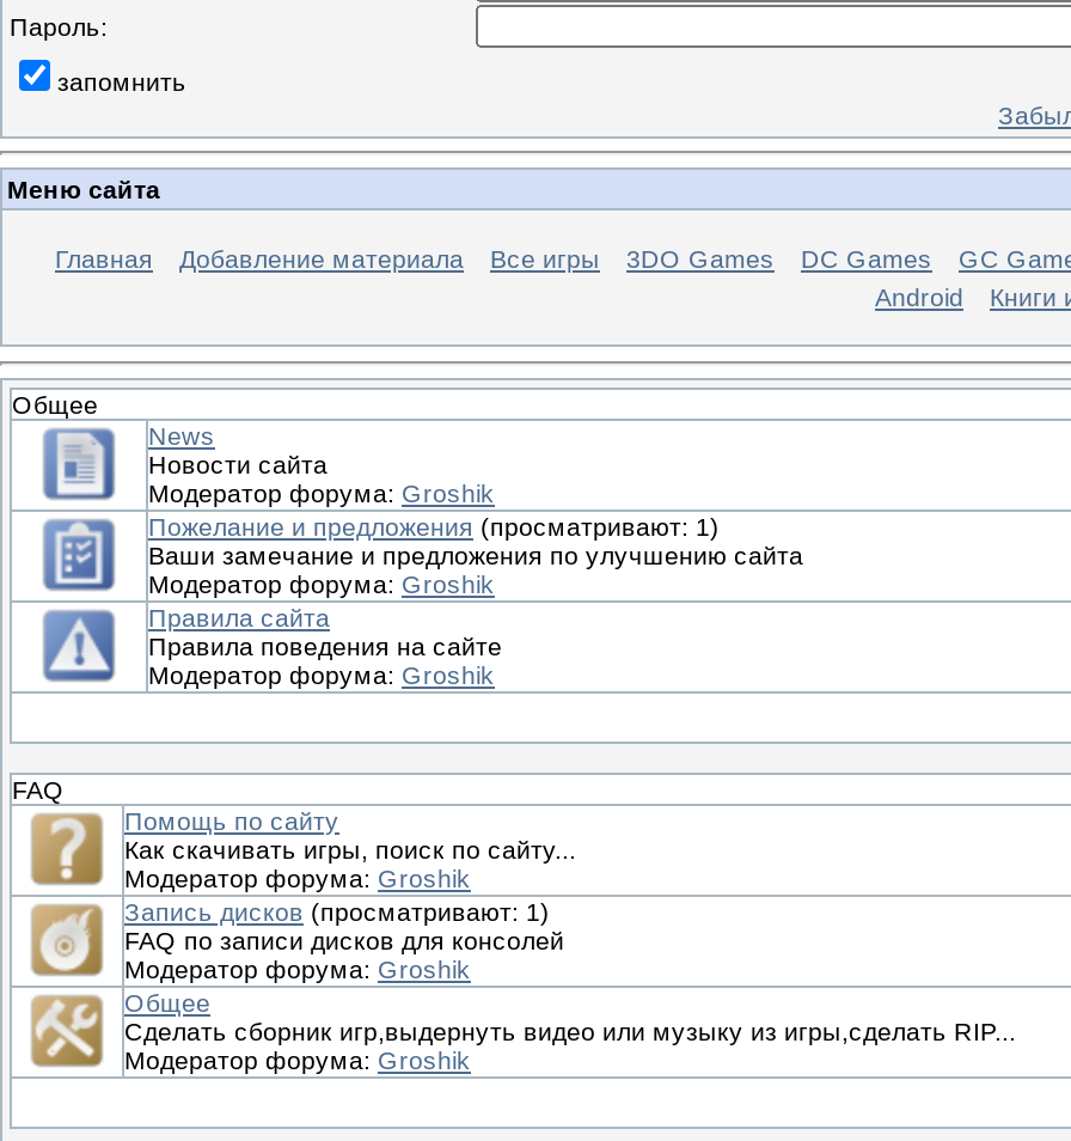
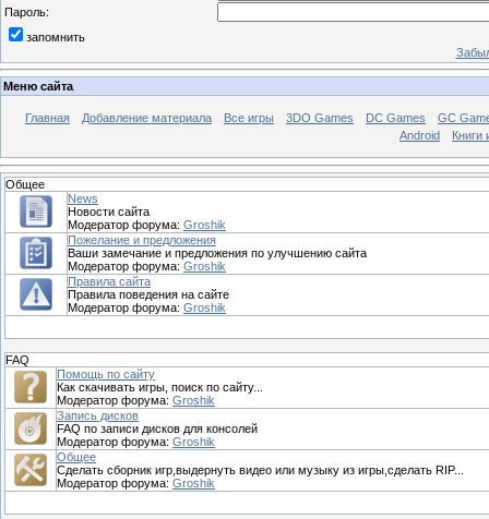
- Пожелание и предложения (просматривают: 1)
+ Пожелание и предложения

- Запись дисков (просматривают: 1)
+ Запись дисков
